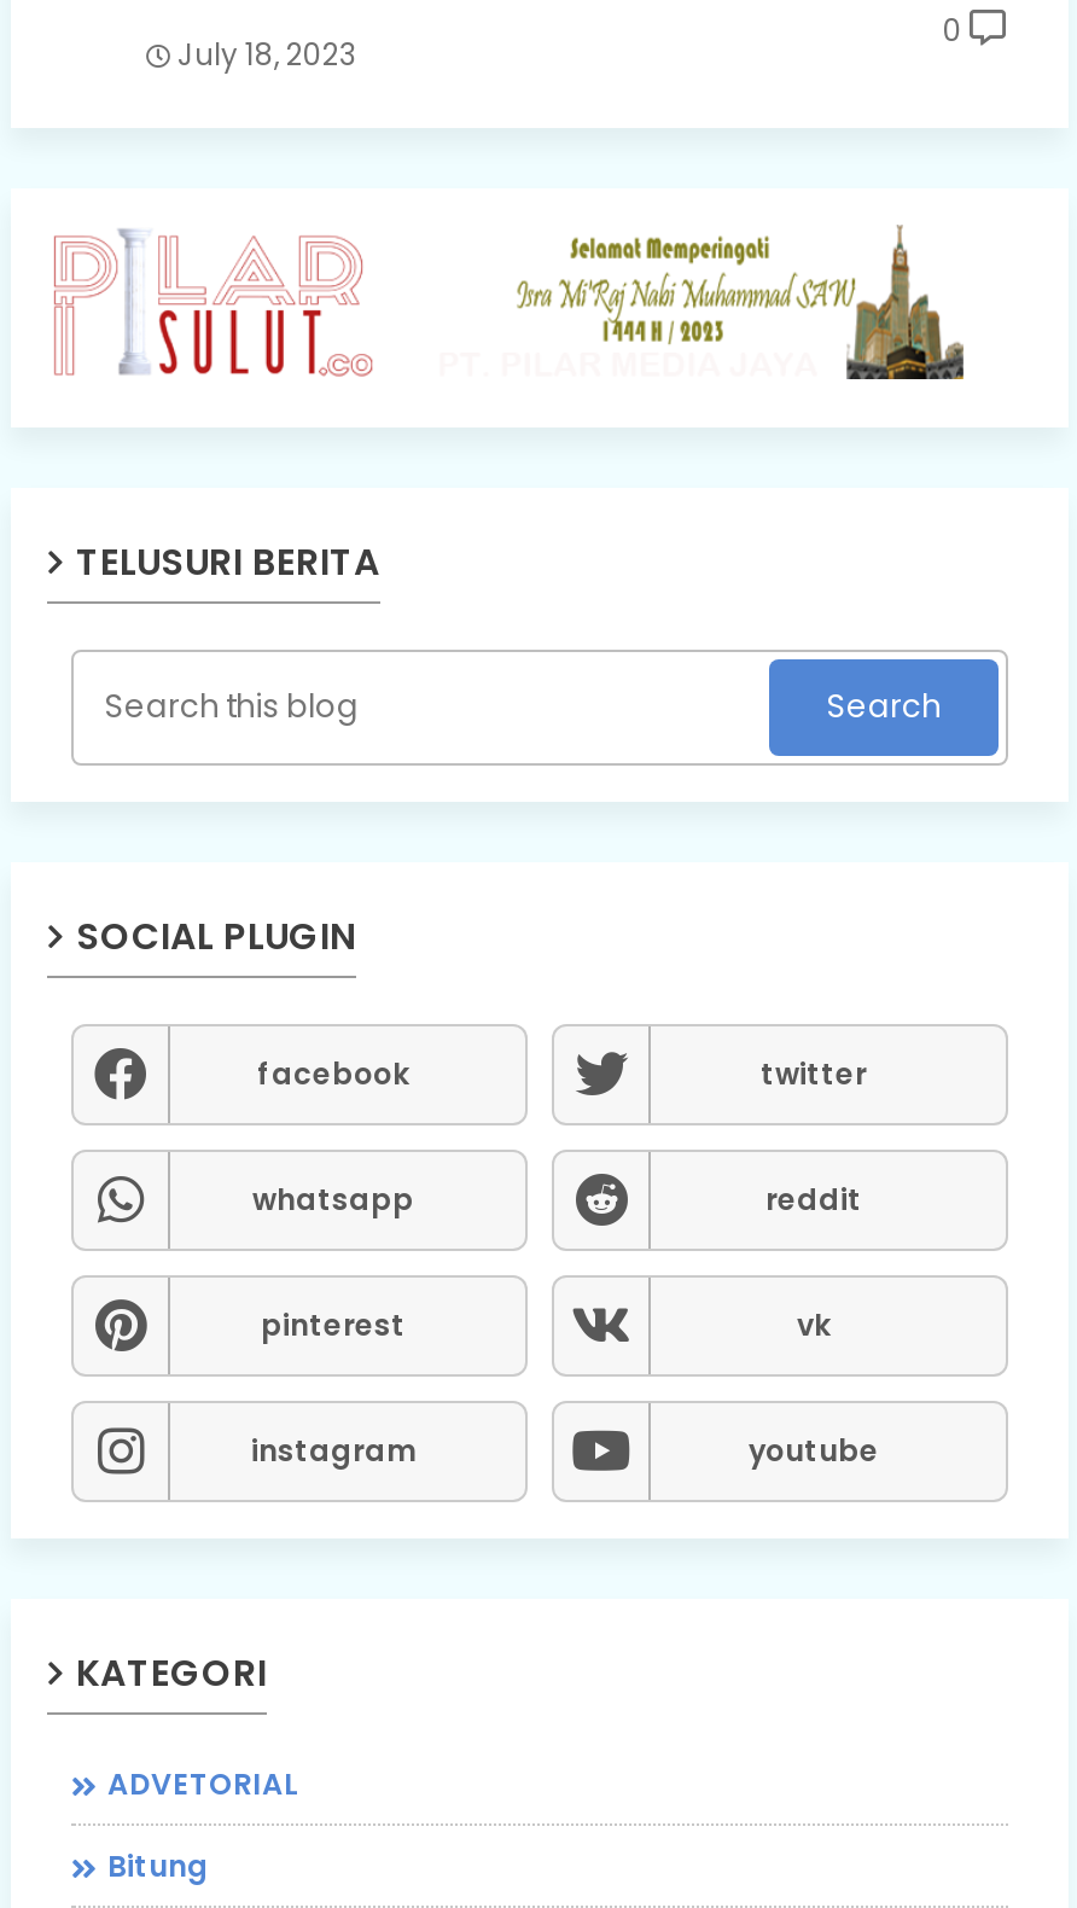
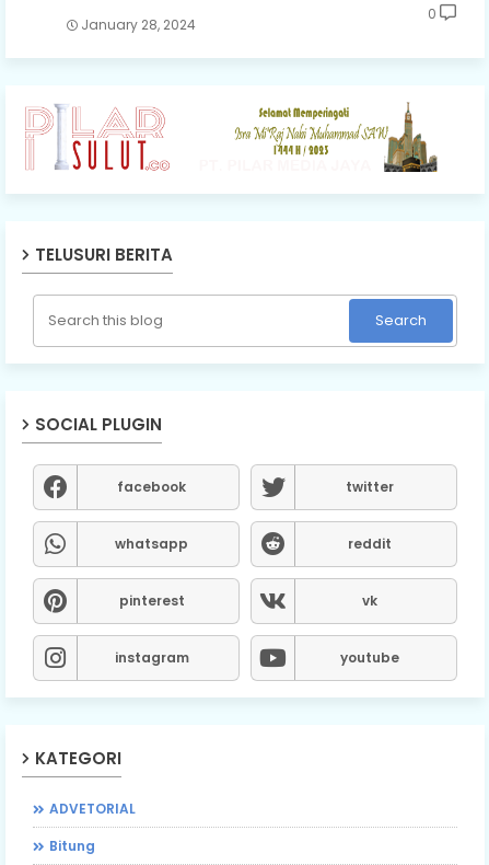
- July 18, 2023
+ January 28, 2024
